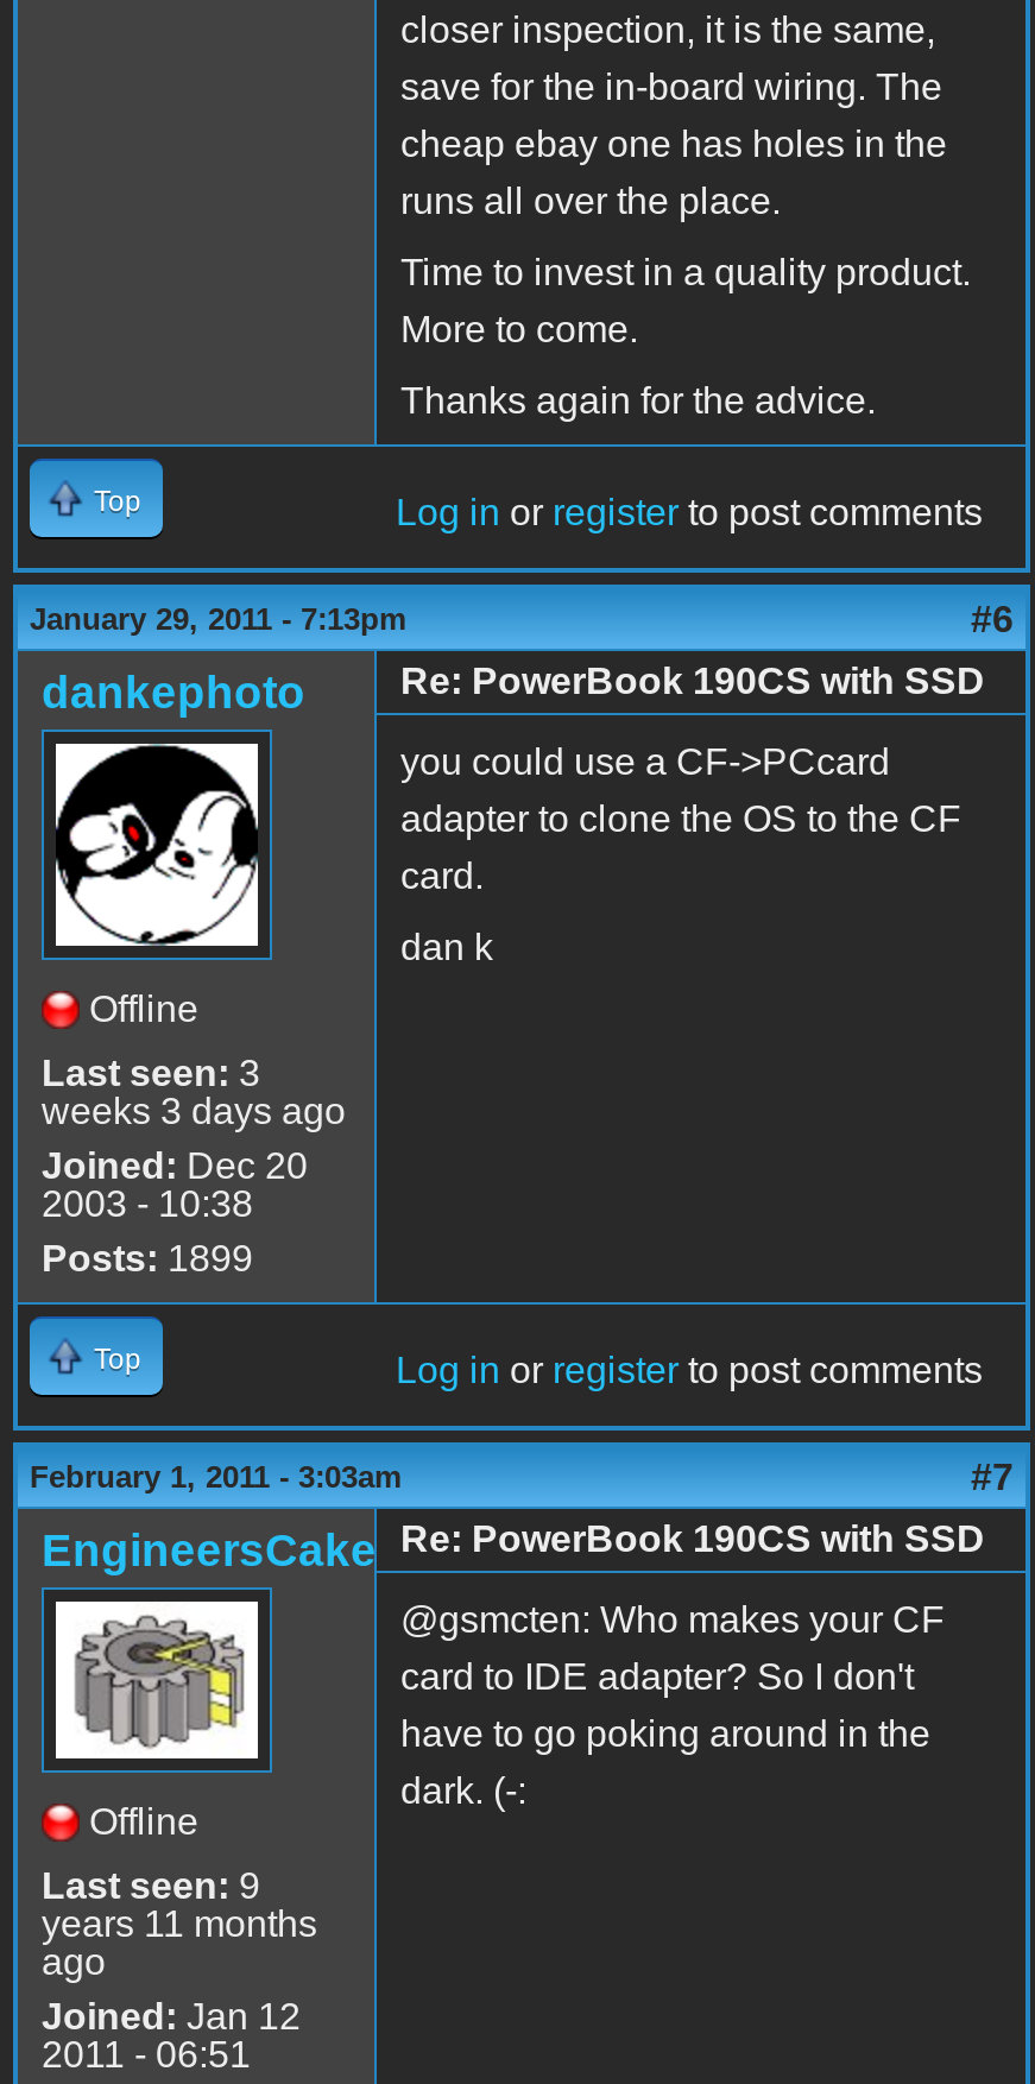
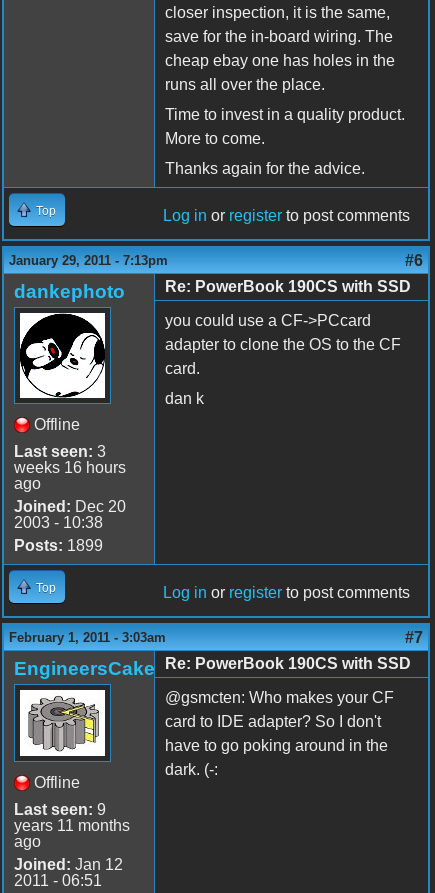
- weeks 3 days ago
+ weeks 16 hours
+ ago
